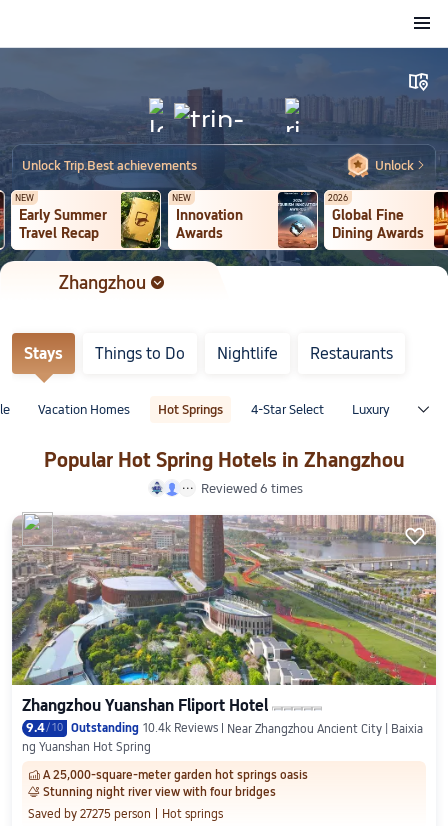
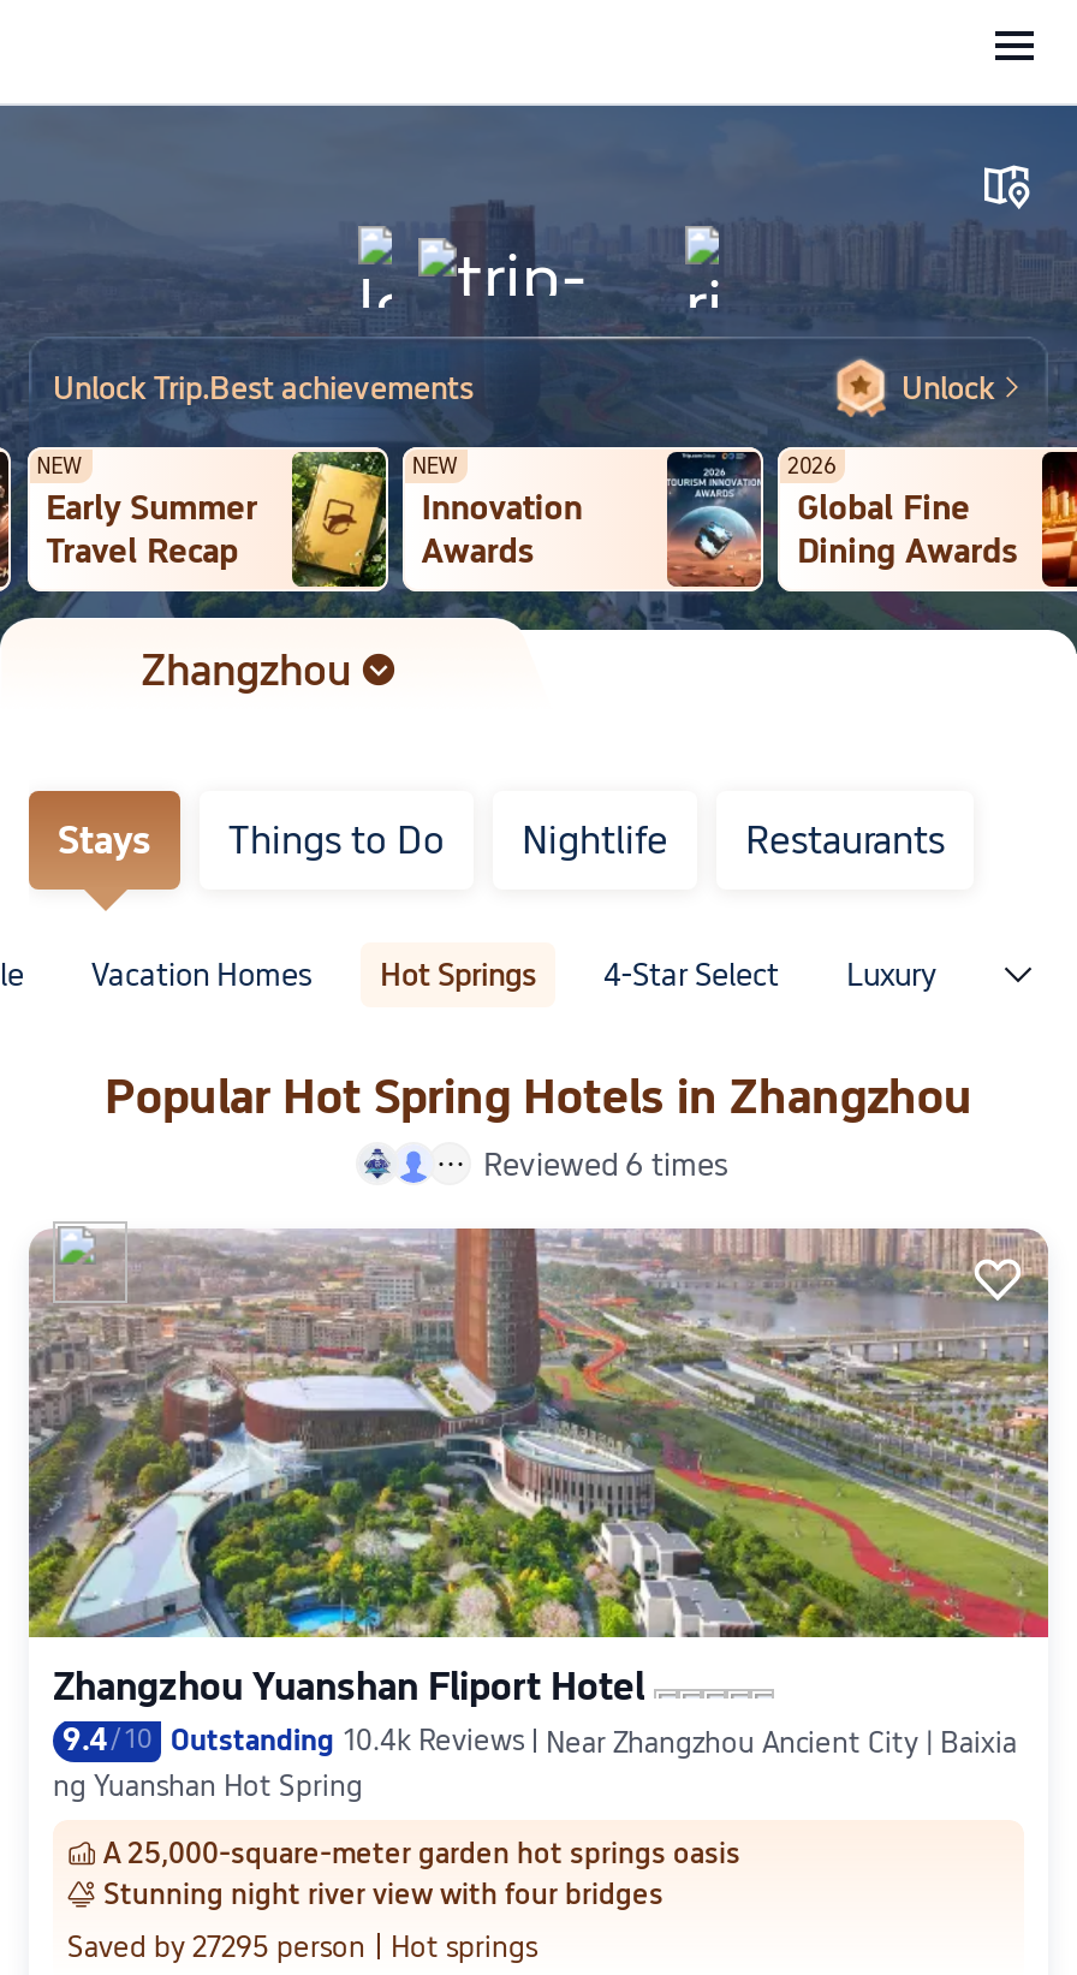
- Saved by 27275 person
+ Saved by 27295 person
